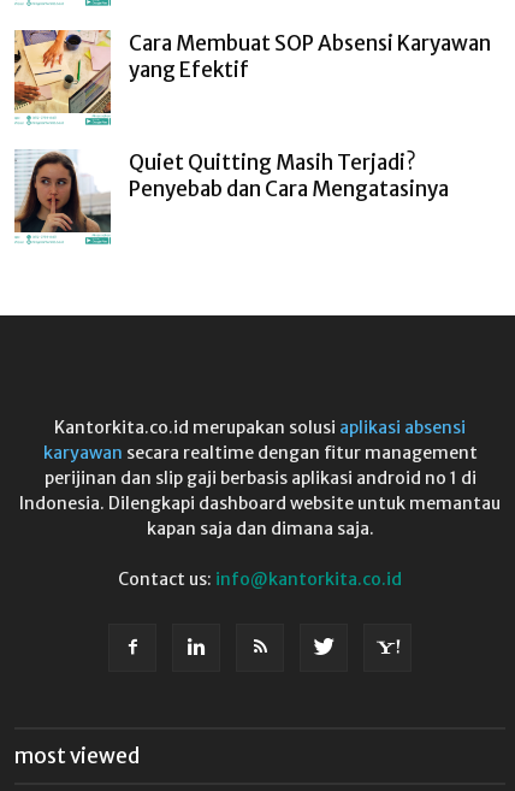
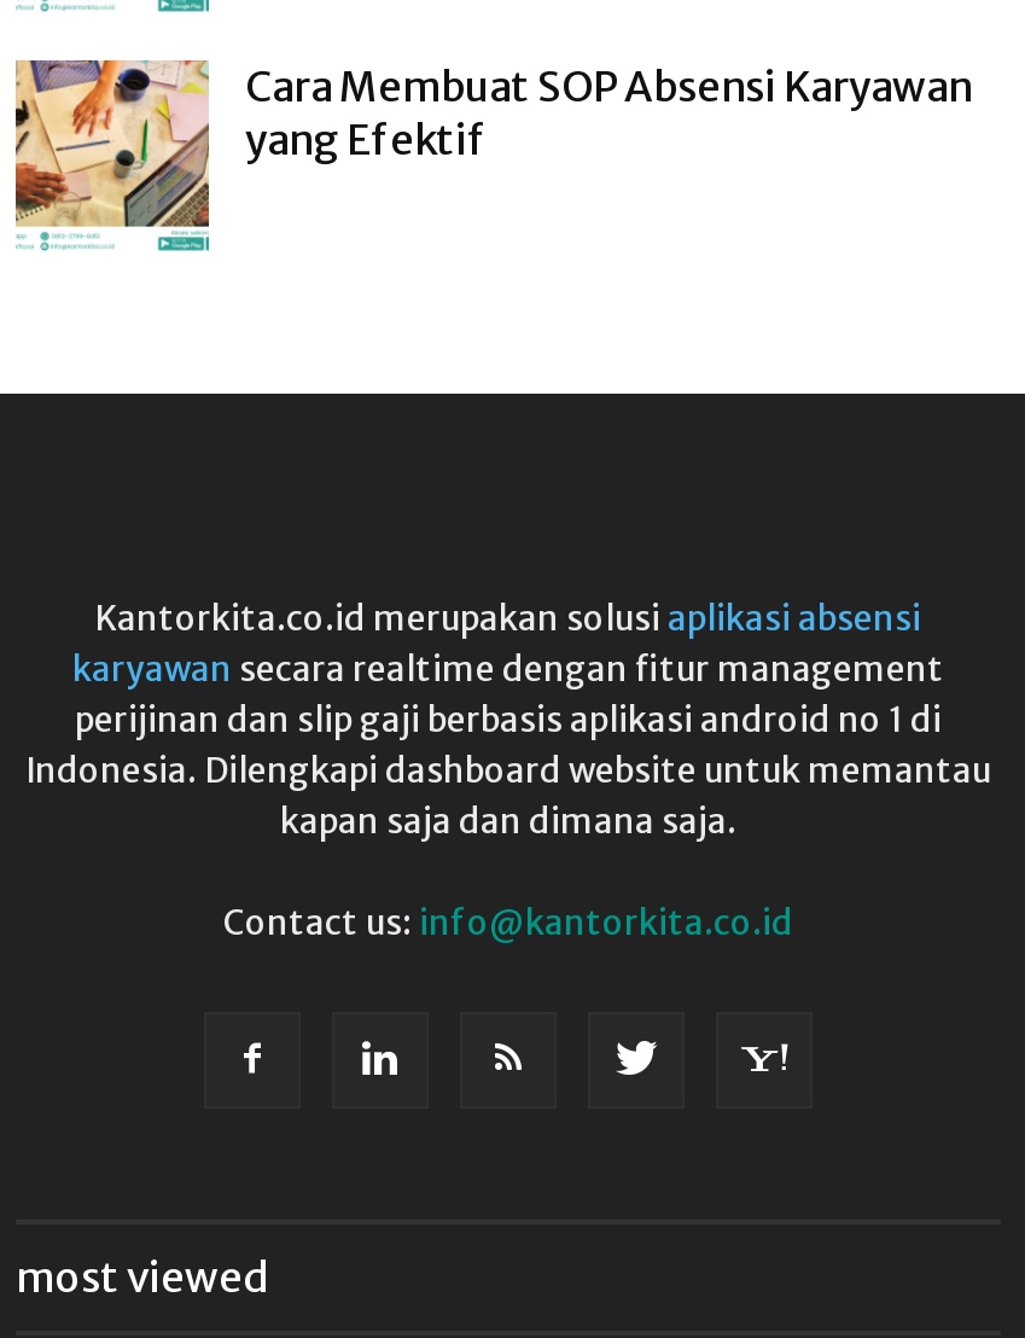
- [image]
- Quiet Quitting Masih Terjadi?
- Penyebab dan Cara Mengatasinya
